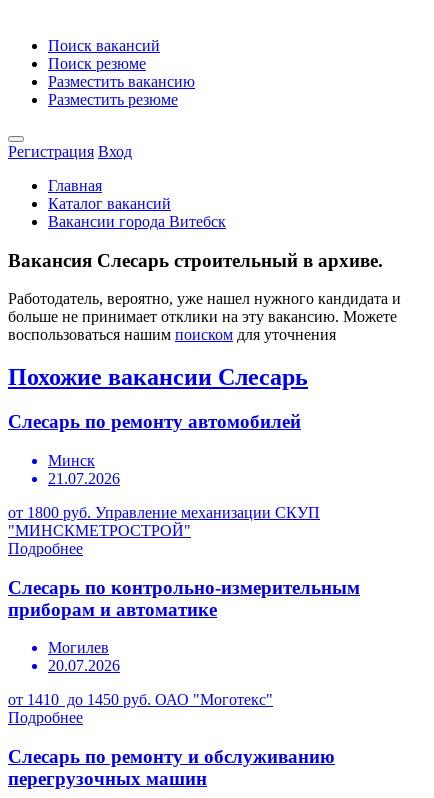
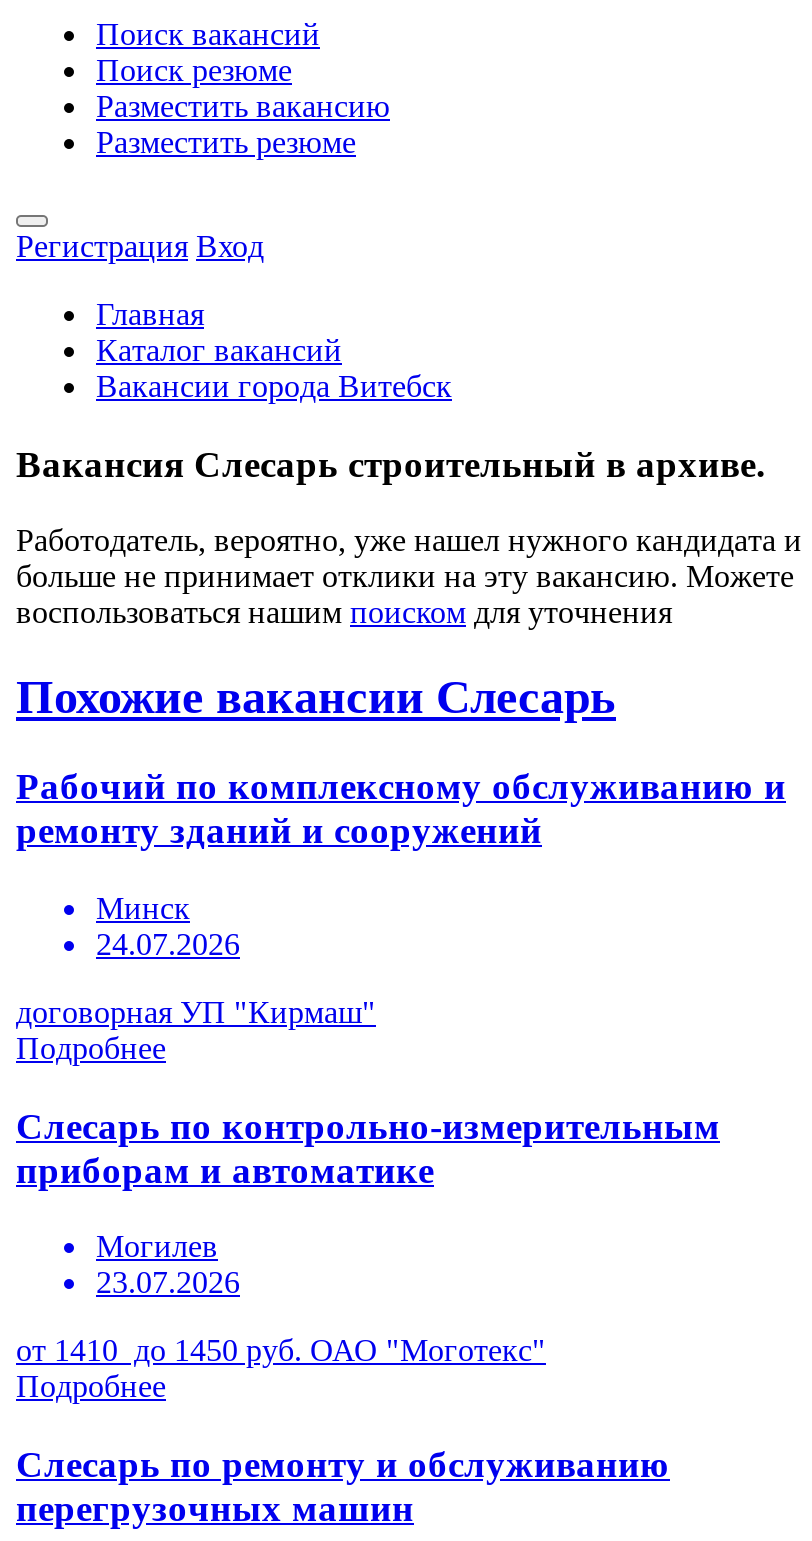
- Слесарь по ремонту автомобилей
+ Рабочий по комплексному обслуживанию и
+ ремонту зданий и сооружений

moved down: Минск

- 21.07.2026
+ 24.07.2026

- от 1800 руб. Управление механизации СКУП
- "МИНСКМЕТРОСТРОЙ"
+ договорная УП "Кирмаш"

- 20.07.2026
+ 23.07.2026
